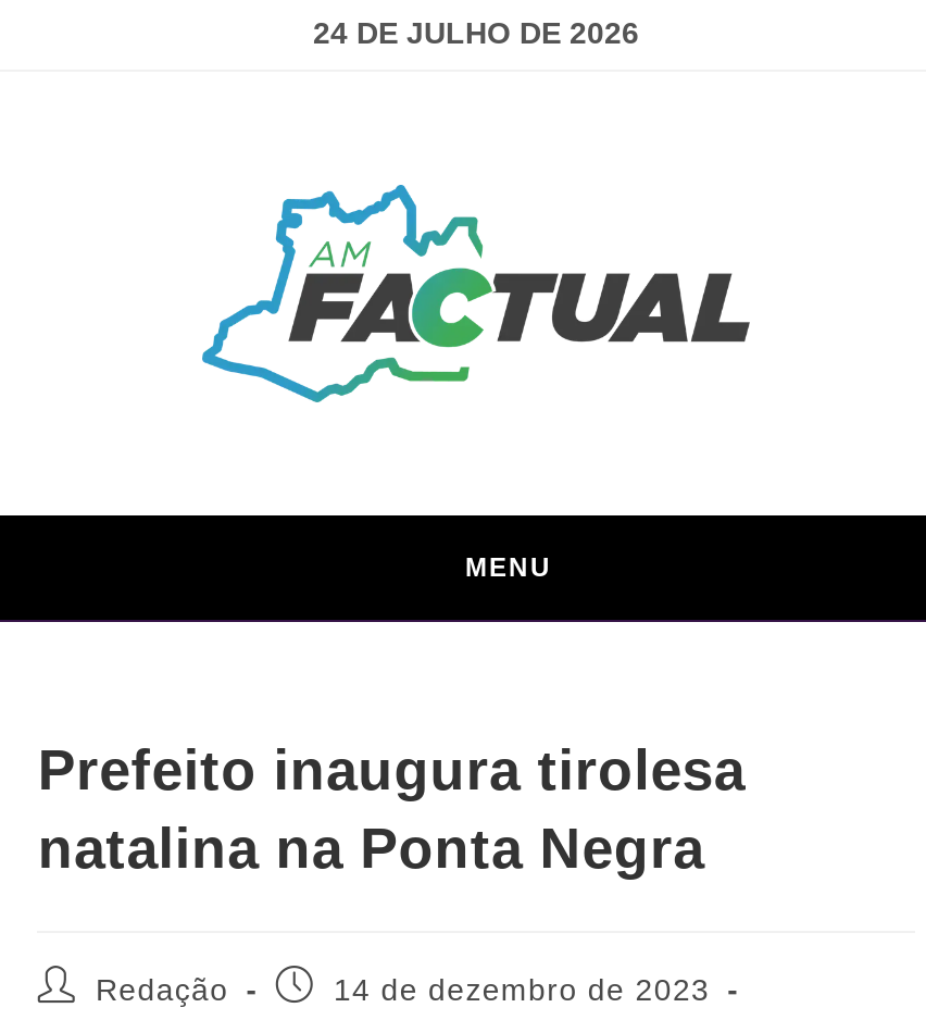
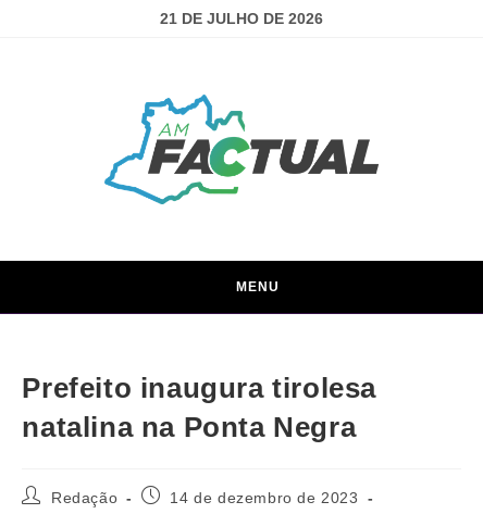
- 24 DE JULHO DE 2026
+ 21 DE JULHO DE 2026
